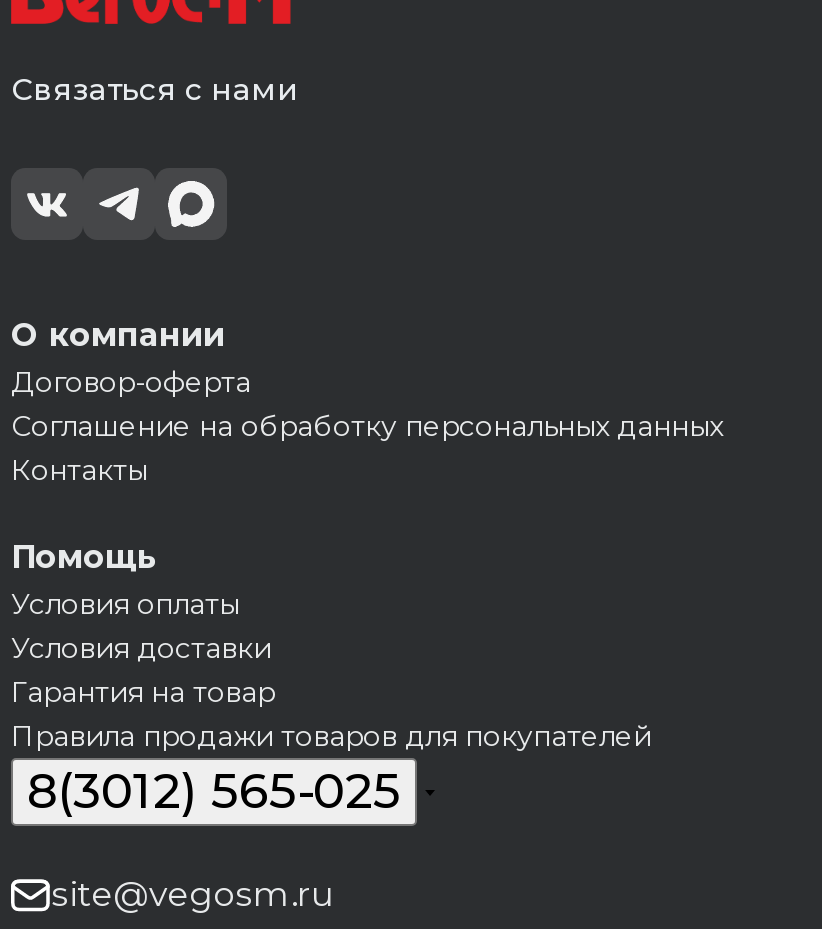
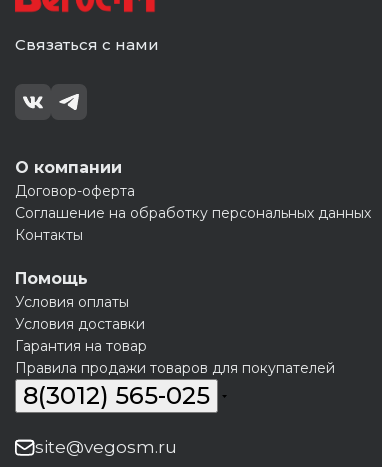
- [image]
